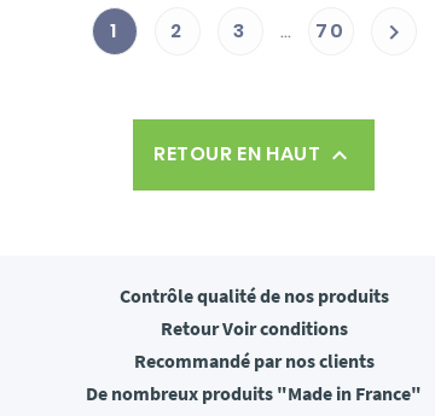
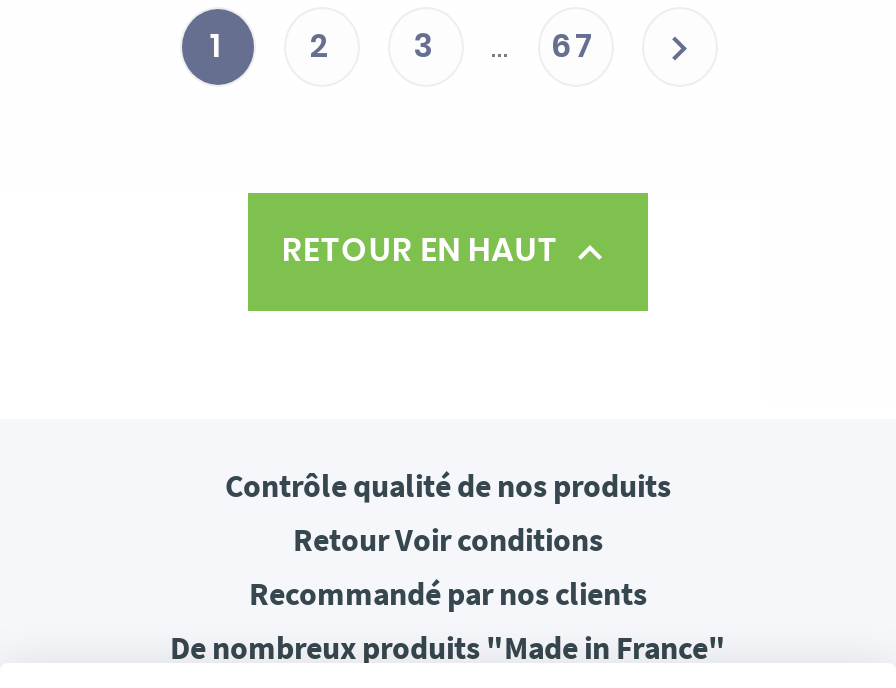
- 70
+ 67
